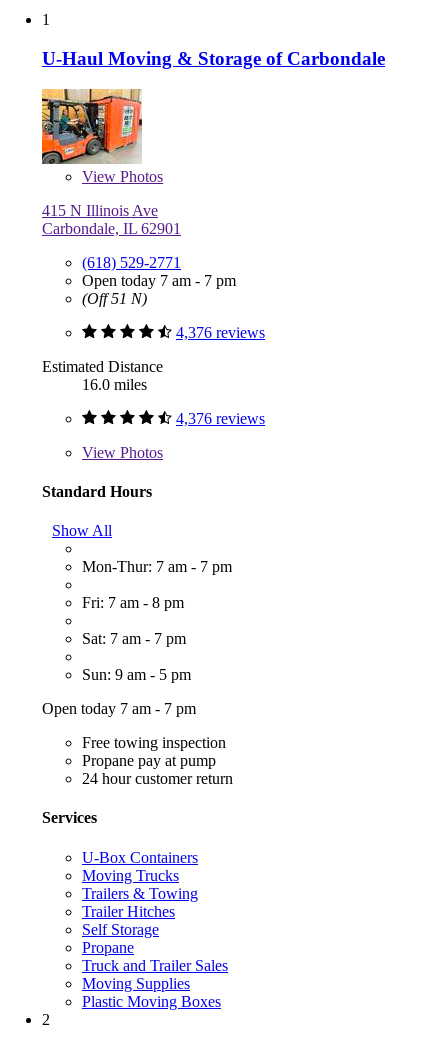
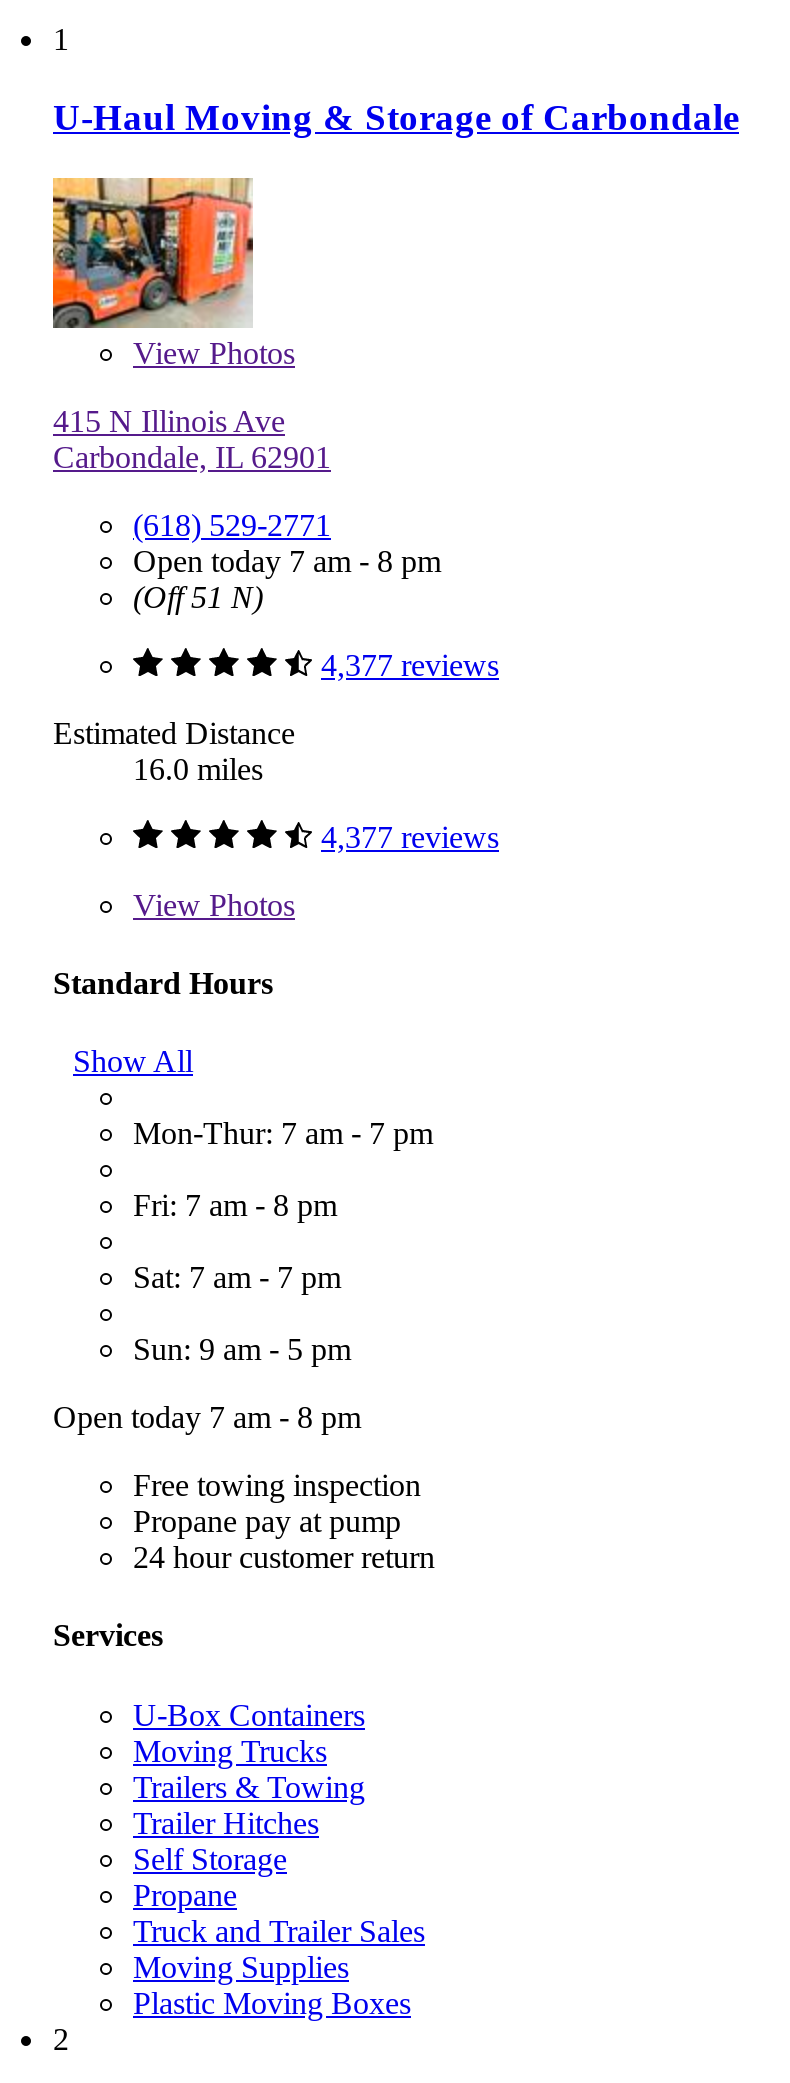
- Open today 7 am - 7 pm
+ Open today 7 am - 8 pm

- 4,376 reviews
+ 4,377 reviews

- 4,376 reviews
+ 4,377 reviews

- Open today 7 am - 7 pm
+ Open today 7 am - 8 pm
